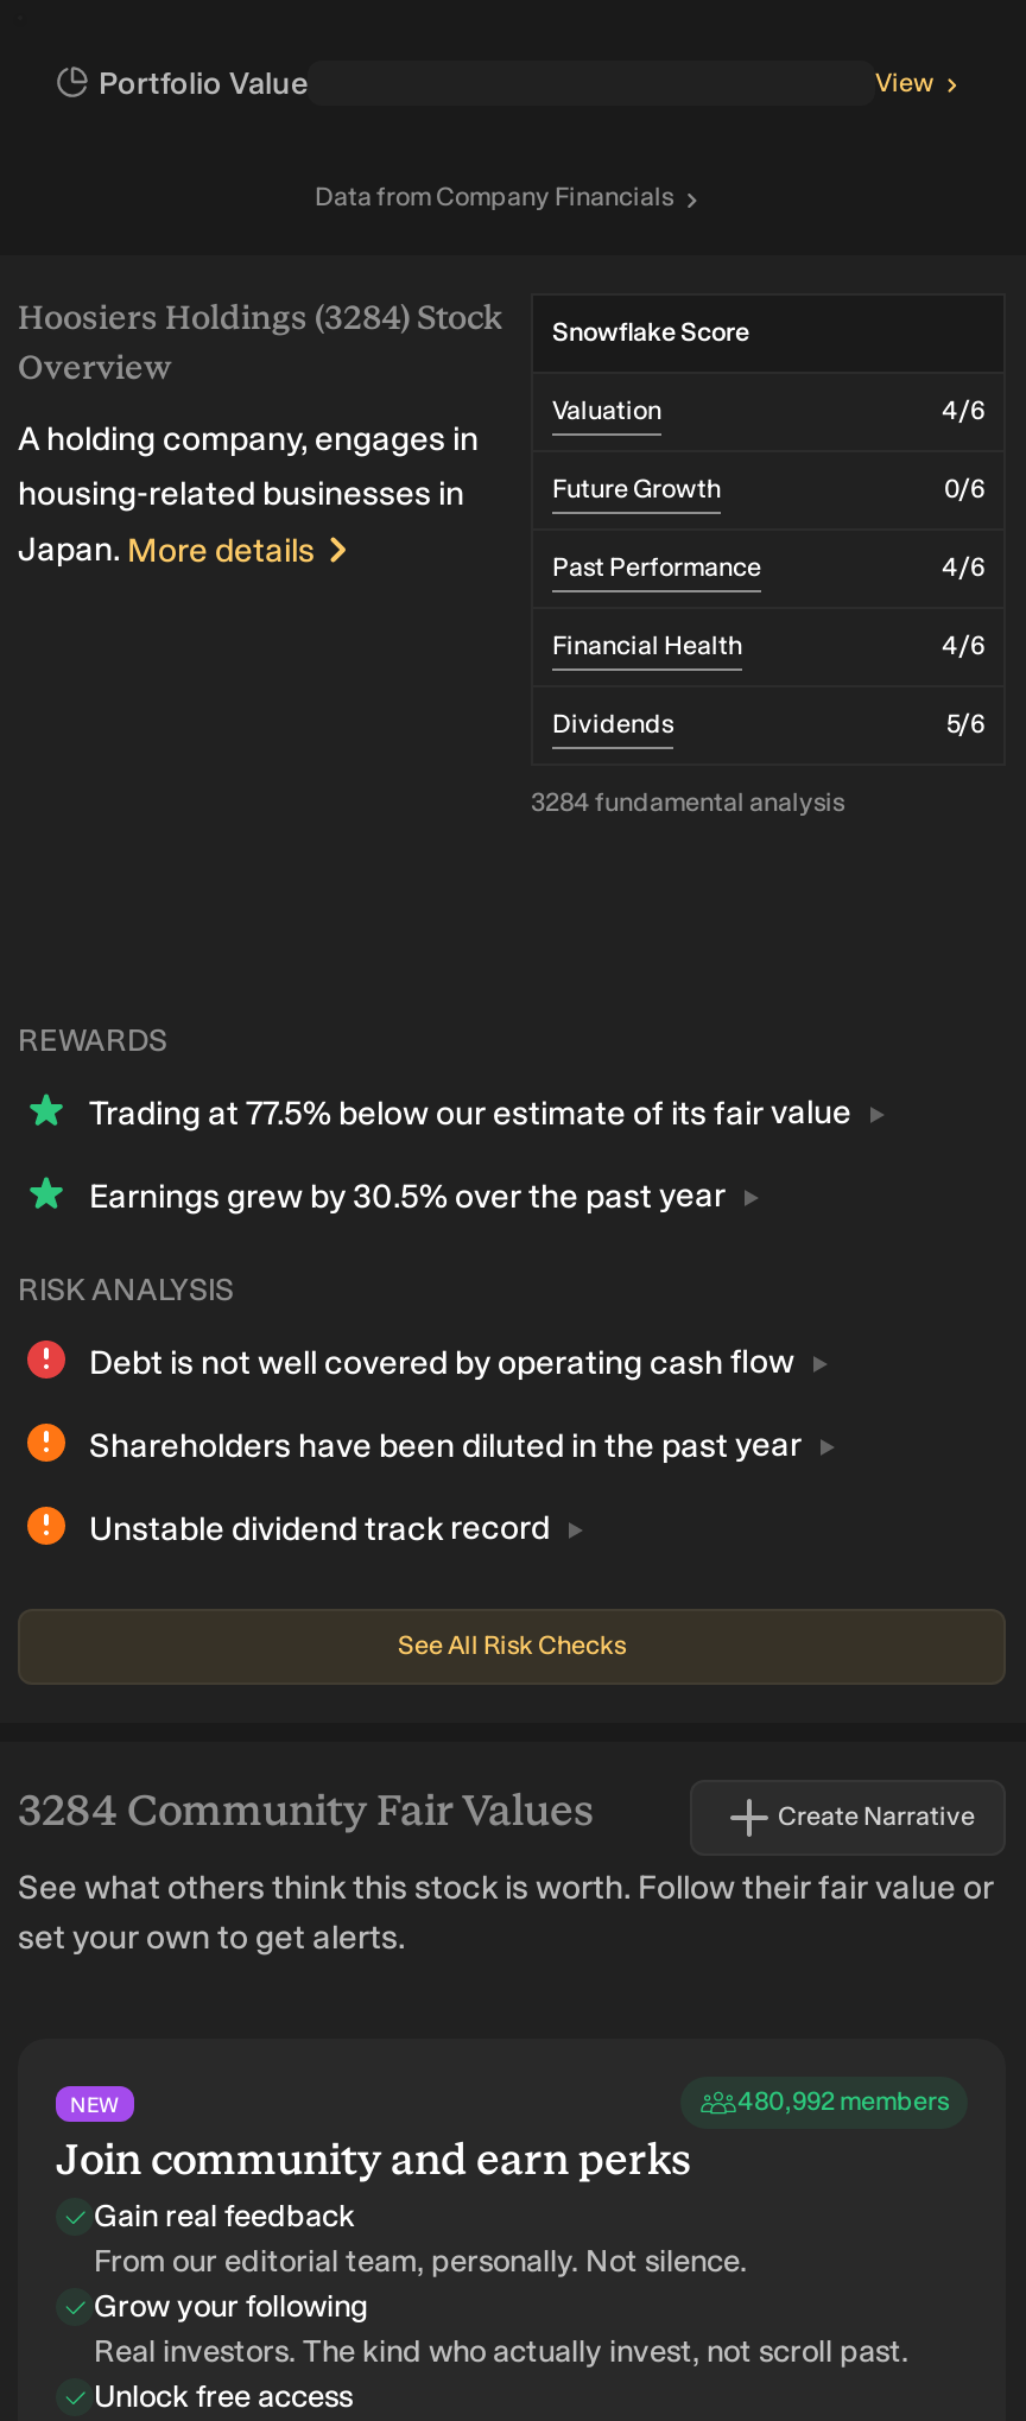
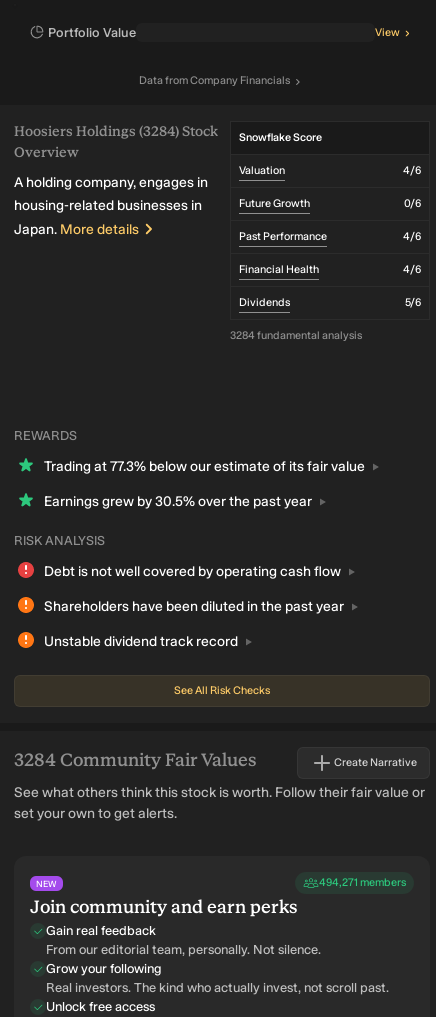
- Trading at 77.5% below our estimate of its fair value
+ Trading at 77.3% below our estimate of its fair value

- 480,992 members
+ 494,271 members
